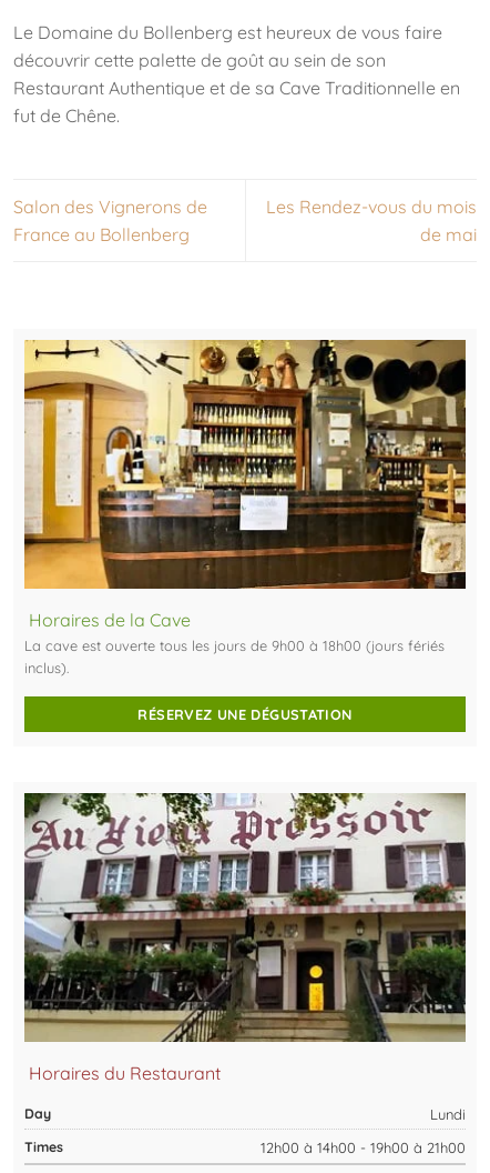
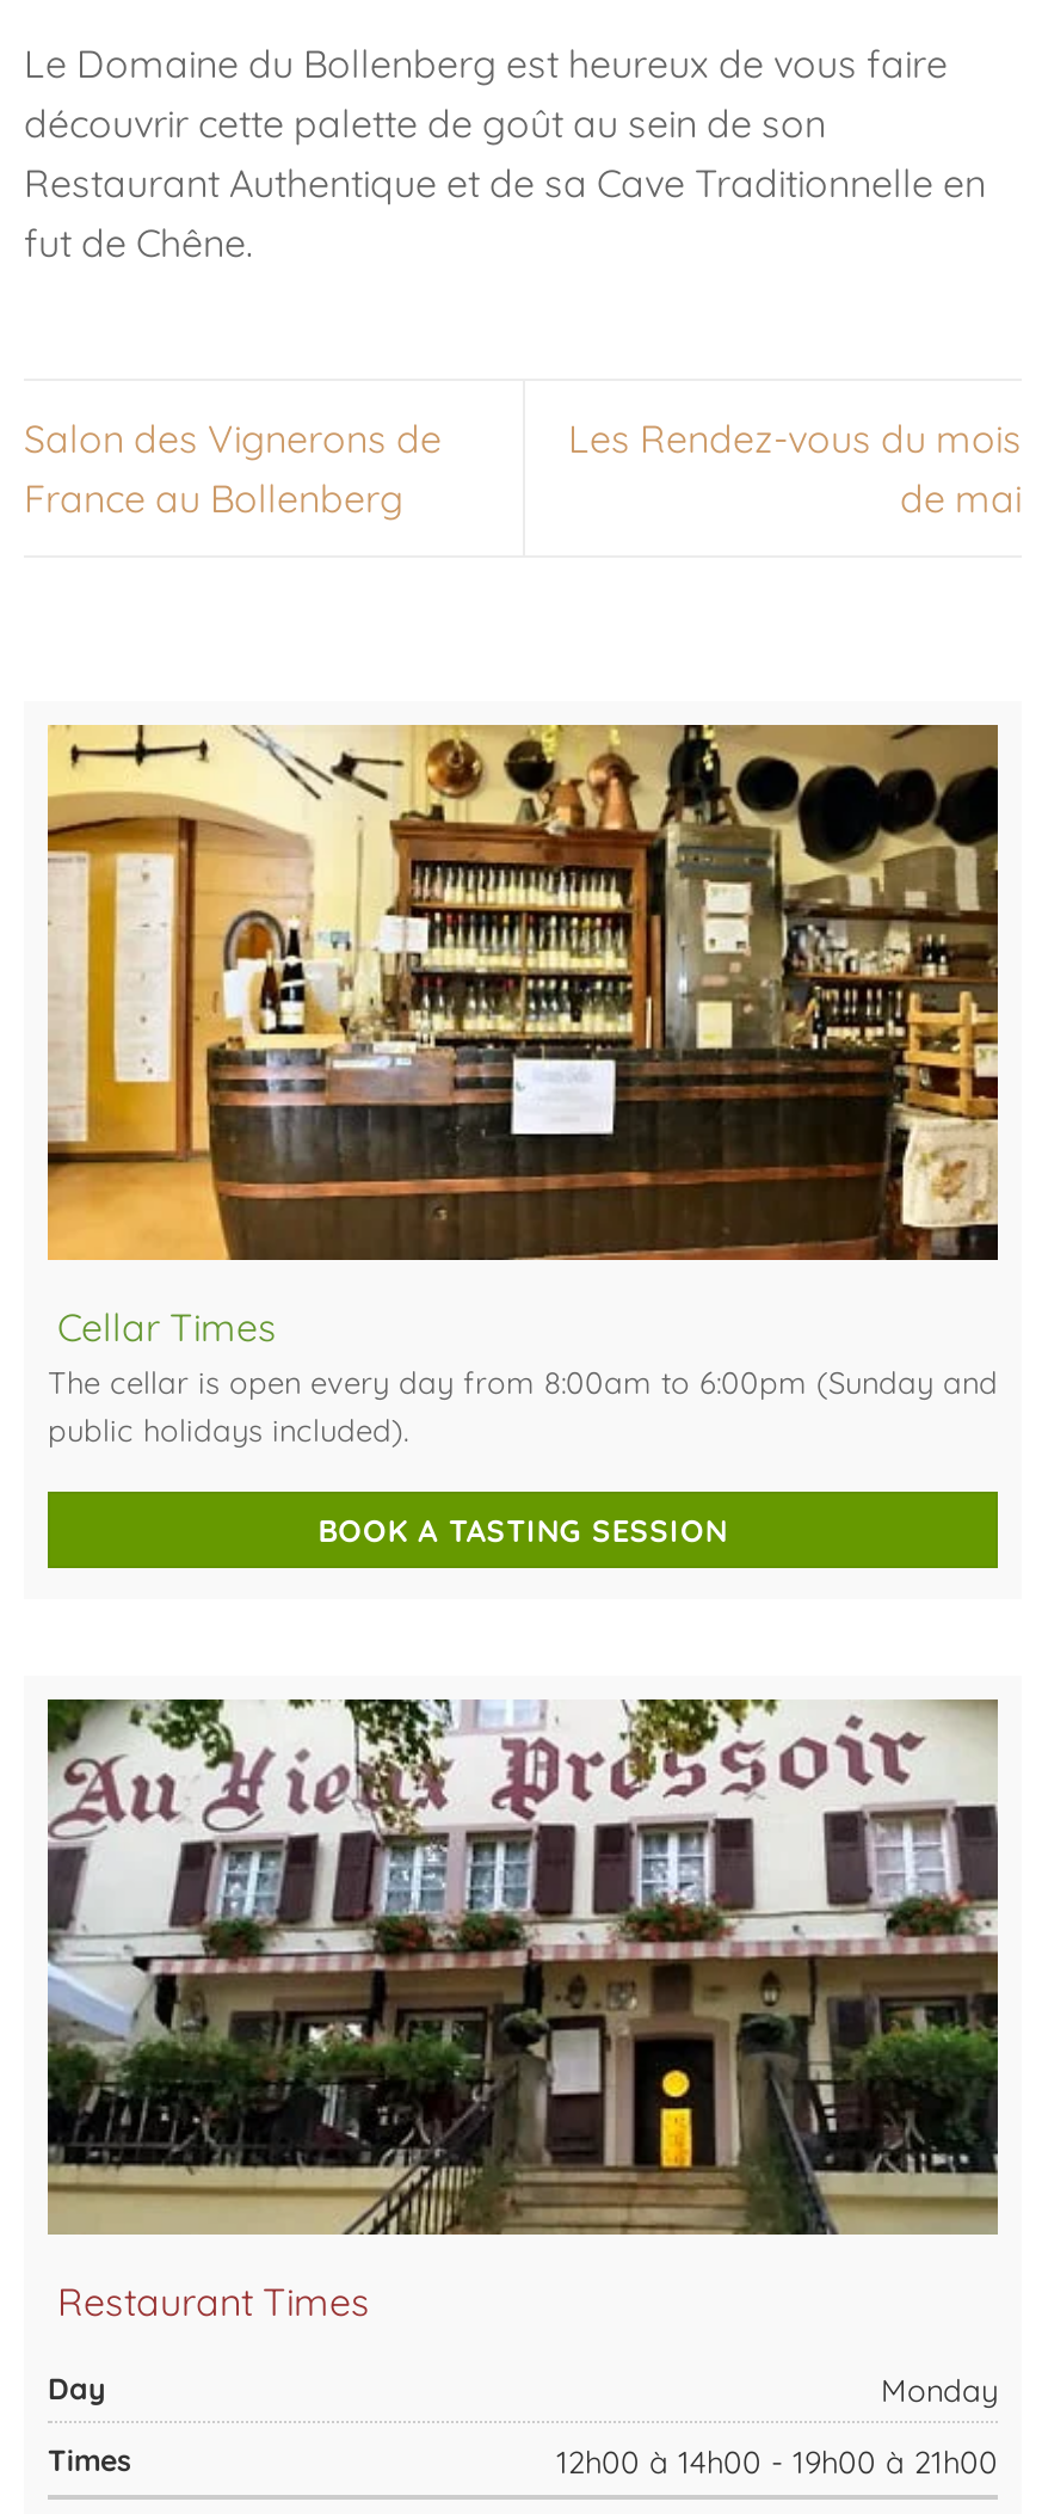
- Horaires de la Cave
- La cave est ouverte tous les jours de 9h00 à 18h00 (jours fériés
- inclus).
+ Cellar Times
+ The cellar is open every day from 8:00am to 6:00pm (Sunday and
+ public holidays included).

- RÉSERVEZ UNE DÉGUSTATION
+ BOOK A TASTING SESSION

- Horaires du Restaurant
+ Restaurant Times

- Lundi
+ Monday
